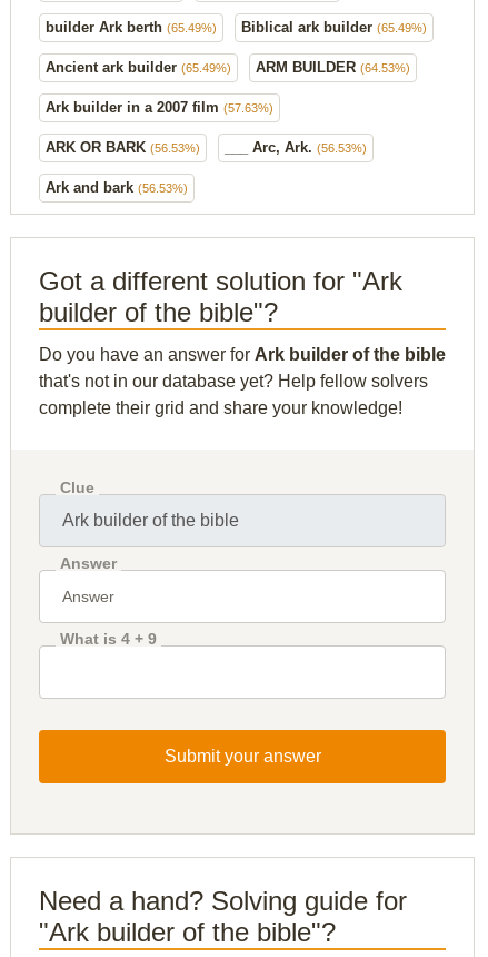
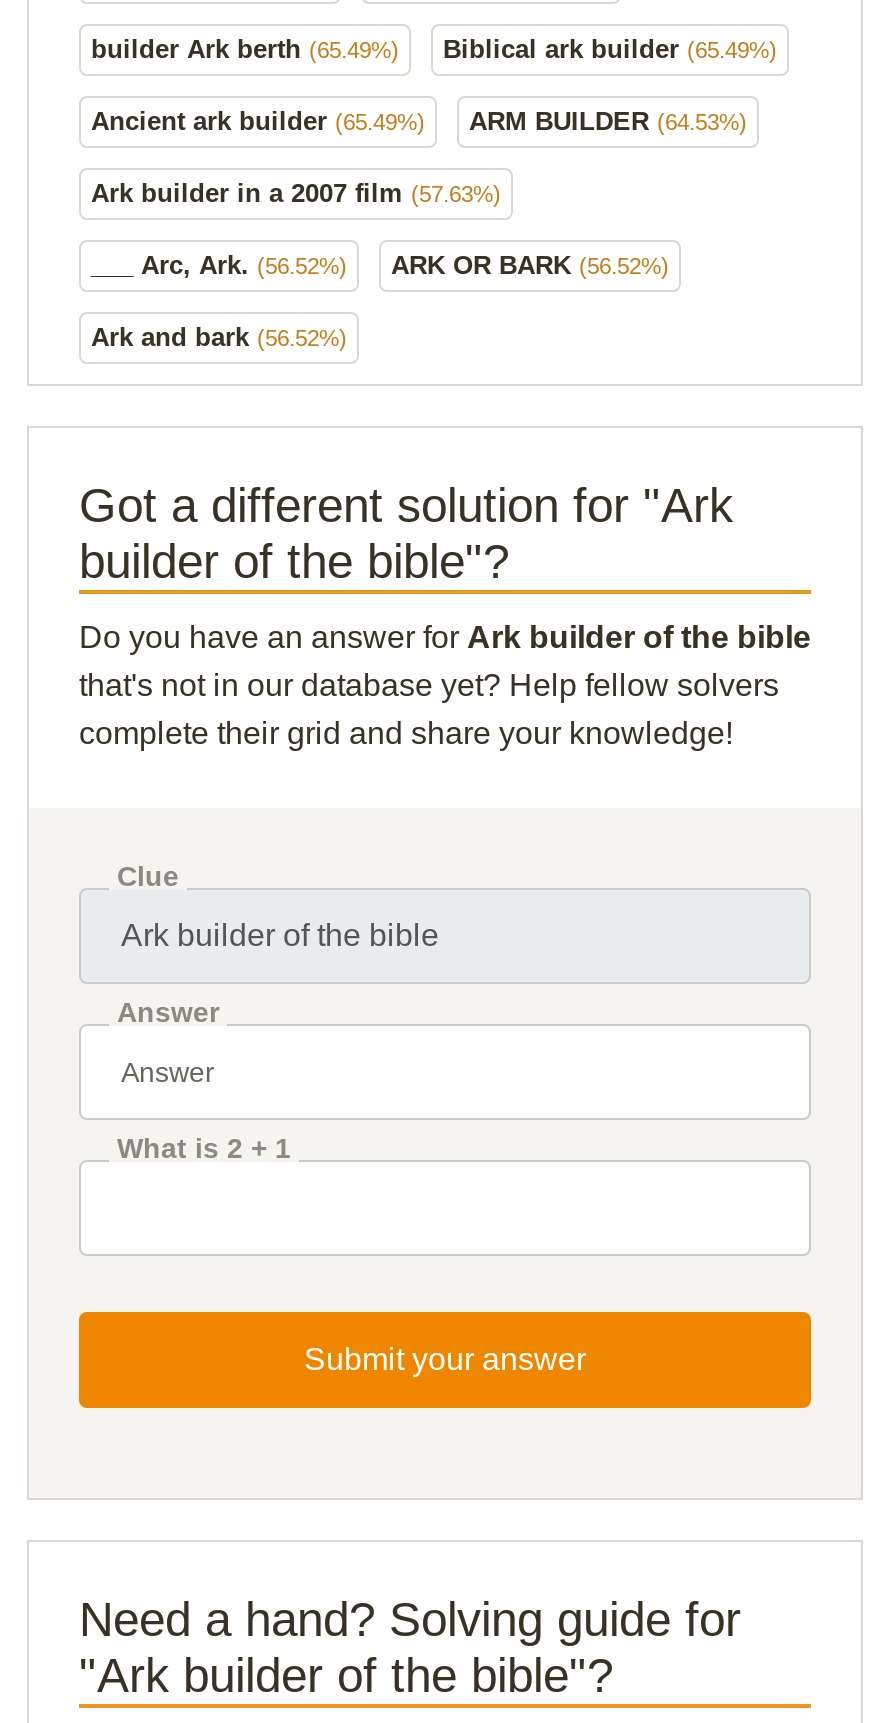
- ARK OR BARK (56.53%)
- ___ Arc, Ark. (56.53%)
+ ___ Arc, Ark. (56.52%)
+ ARK OR BARK (56.52%)

- Ark and bark (56.53%)
+ Ark and bark (56.52%)

- What is 4 + 9
+ What is 2 + 1
